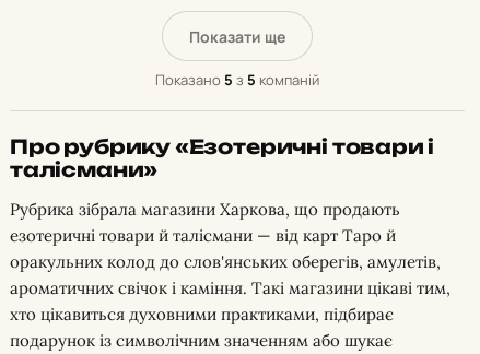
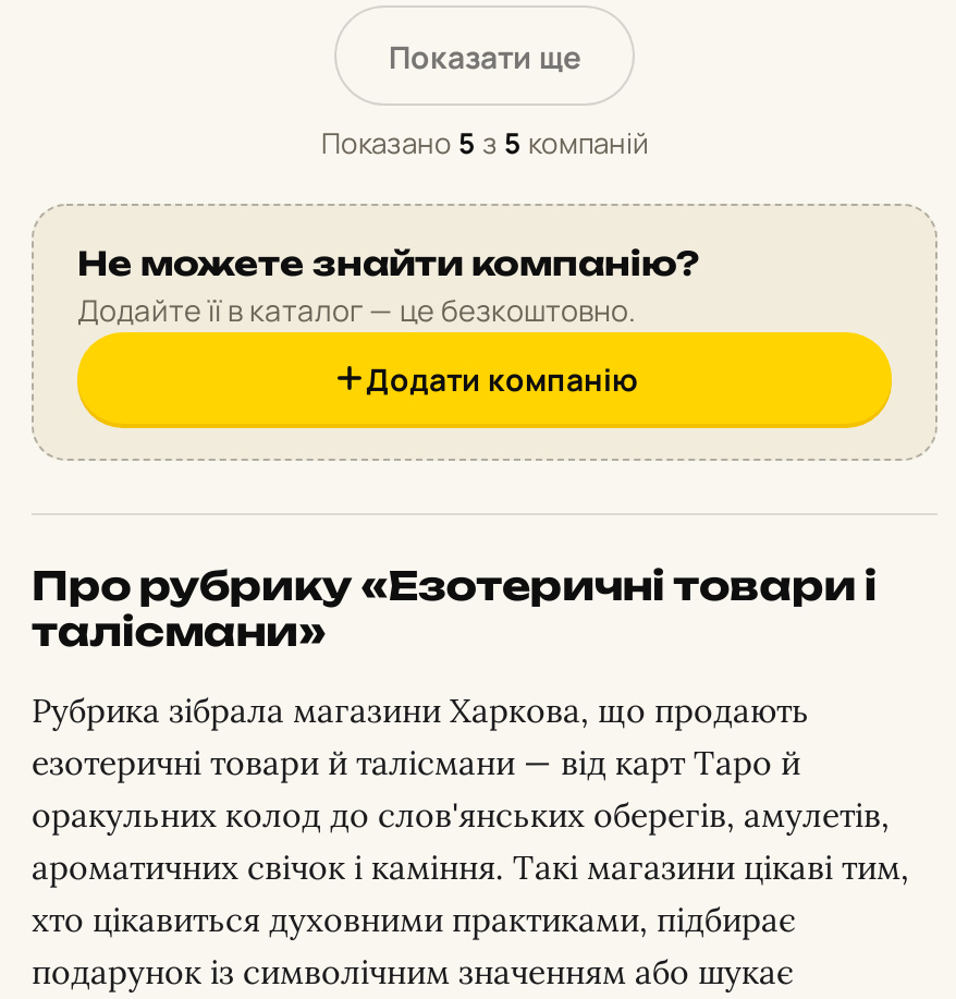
+ Не можете знайти компанію?
+ Додайте її в каталог — це безкоштовно.
+ Додати компанію
